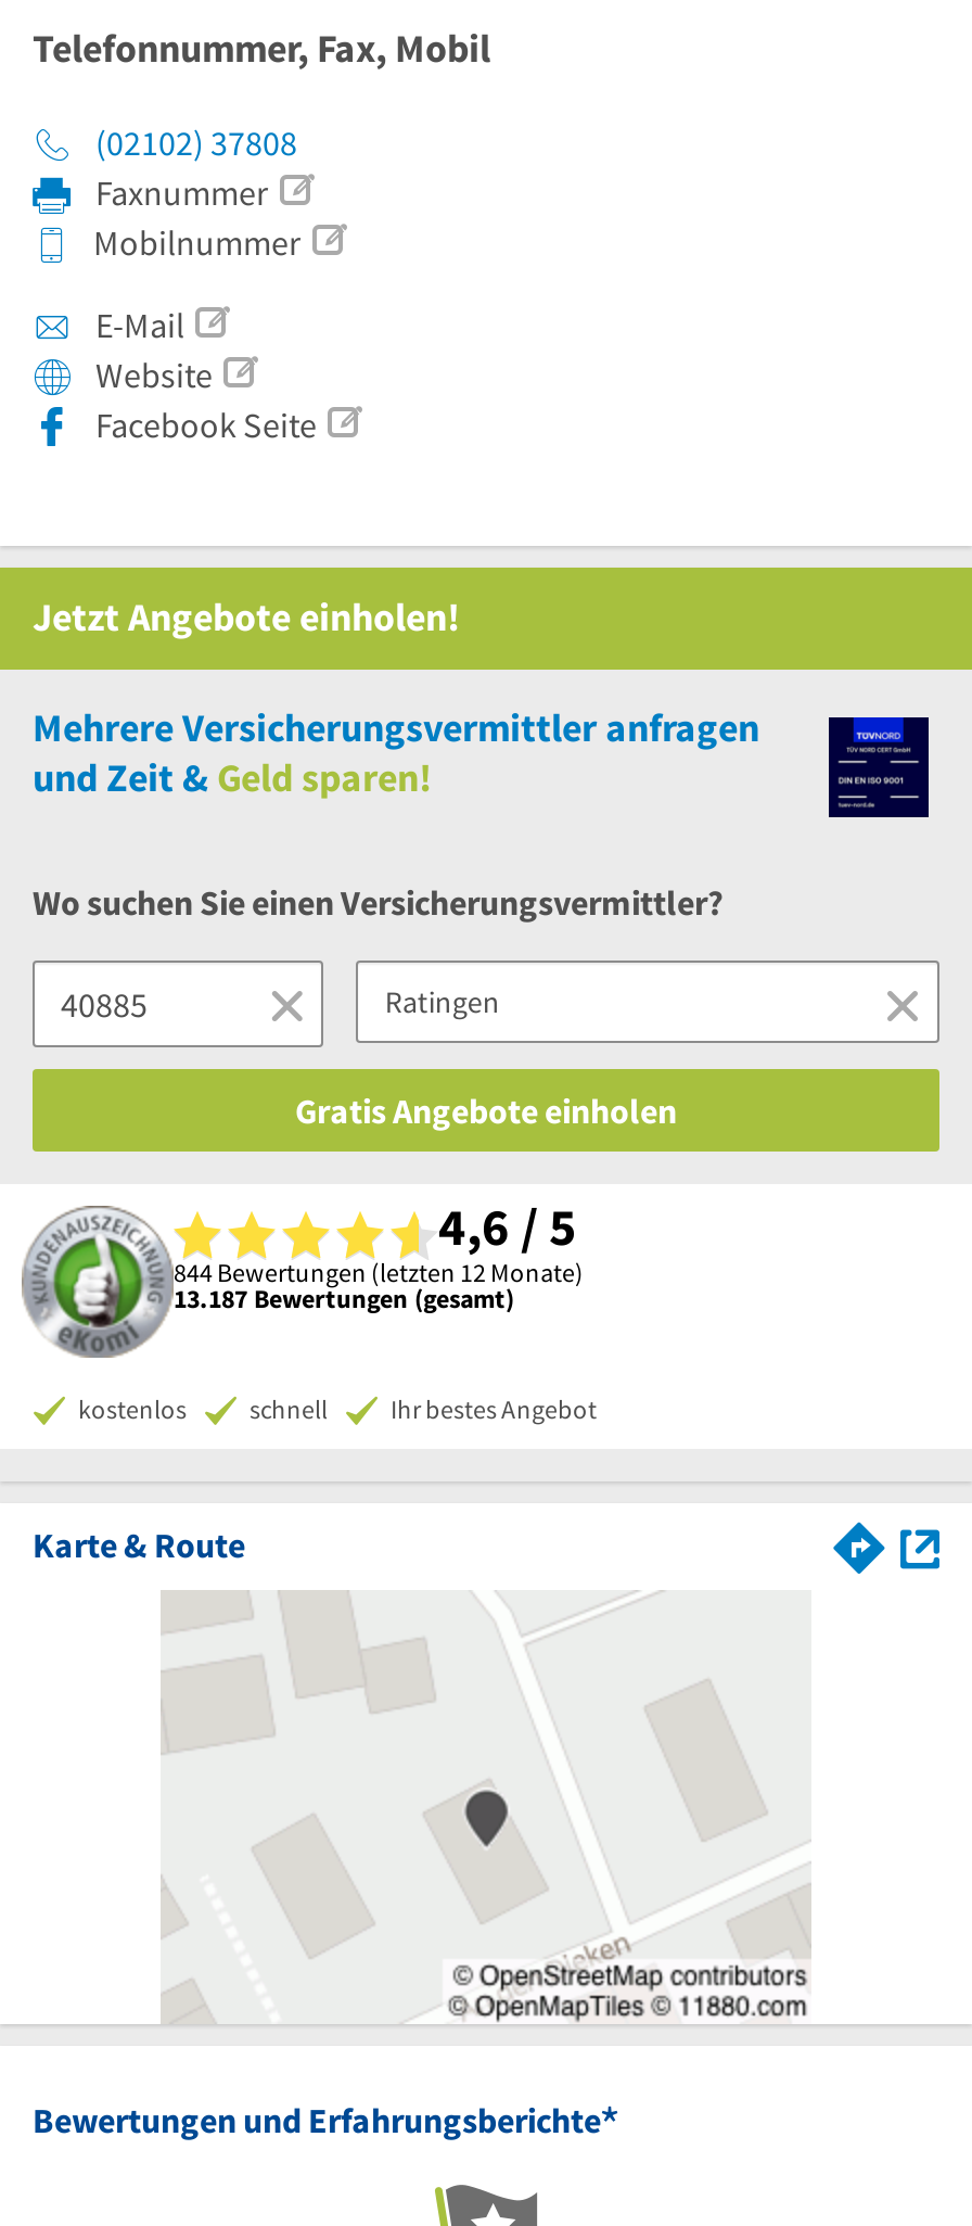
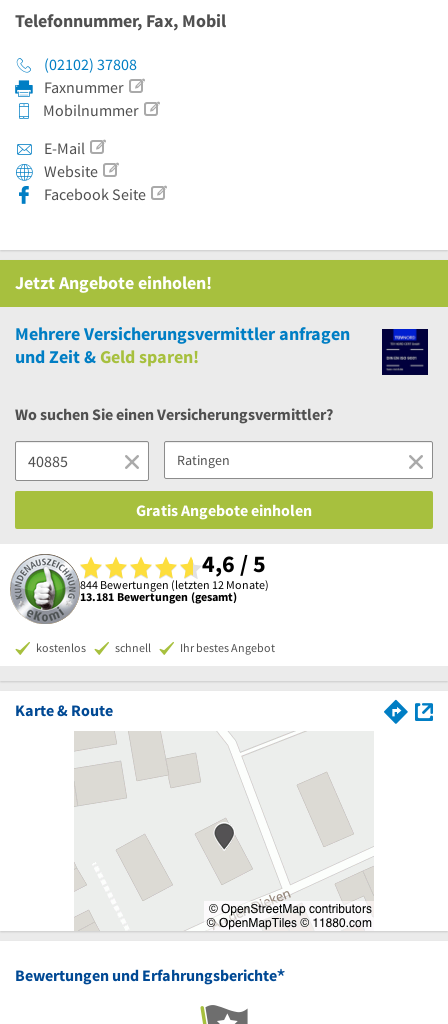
- 13.187 Bewertungen (gesamt)
+ 13.181 Bewertungen (gesamt)
